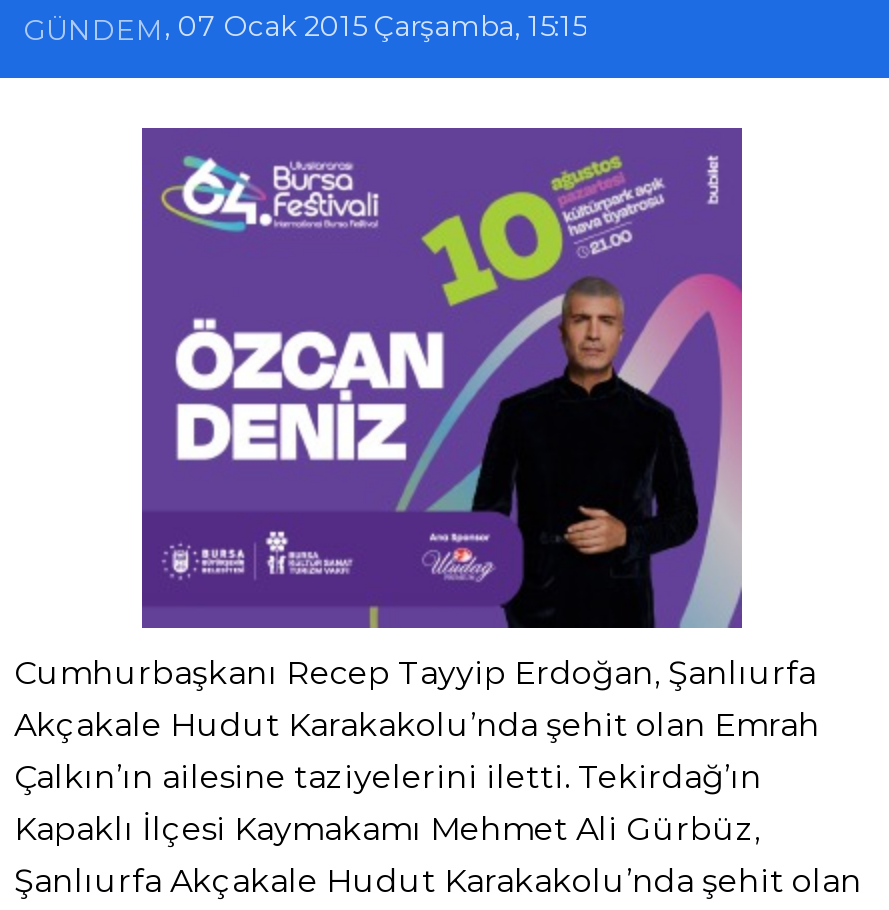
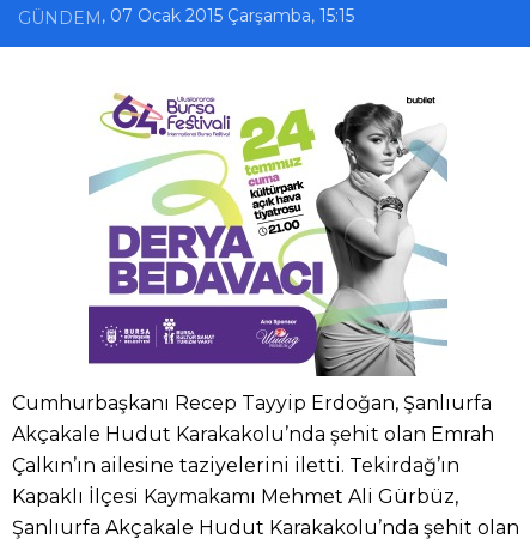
- [image]
+ [image]
